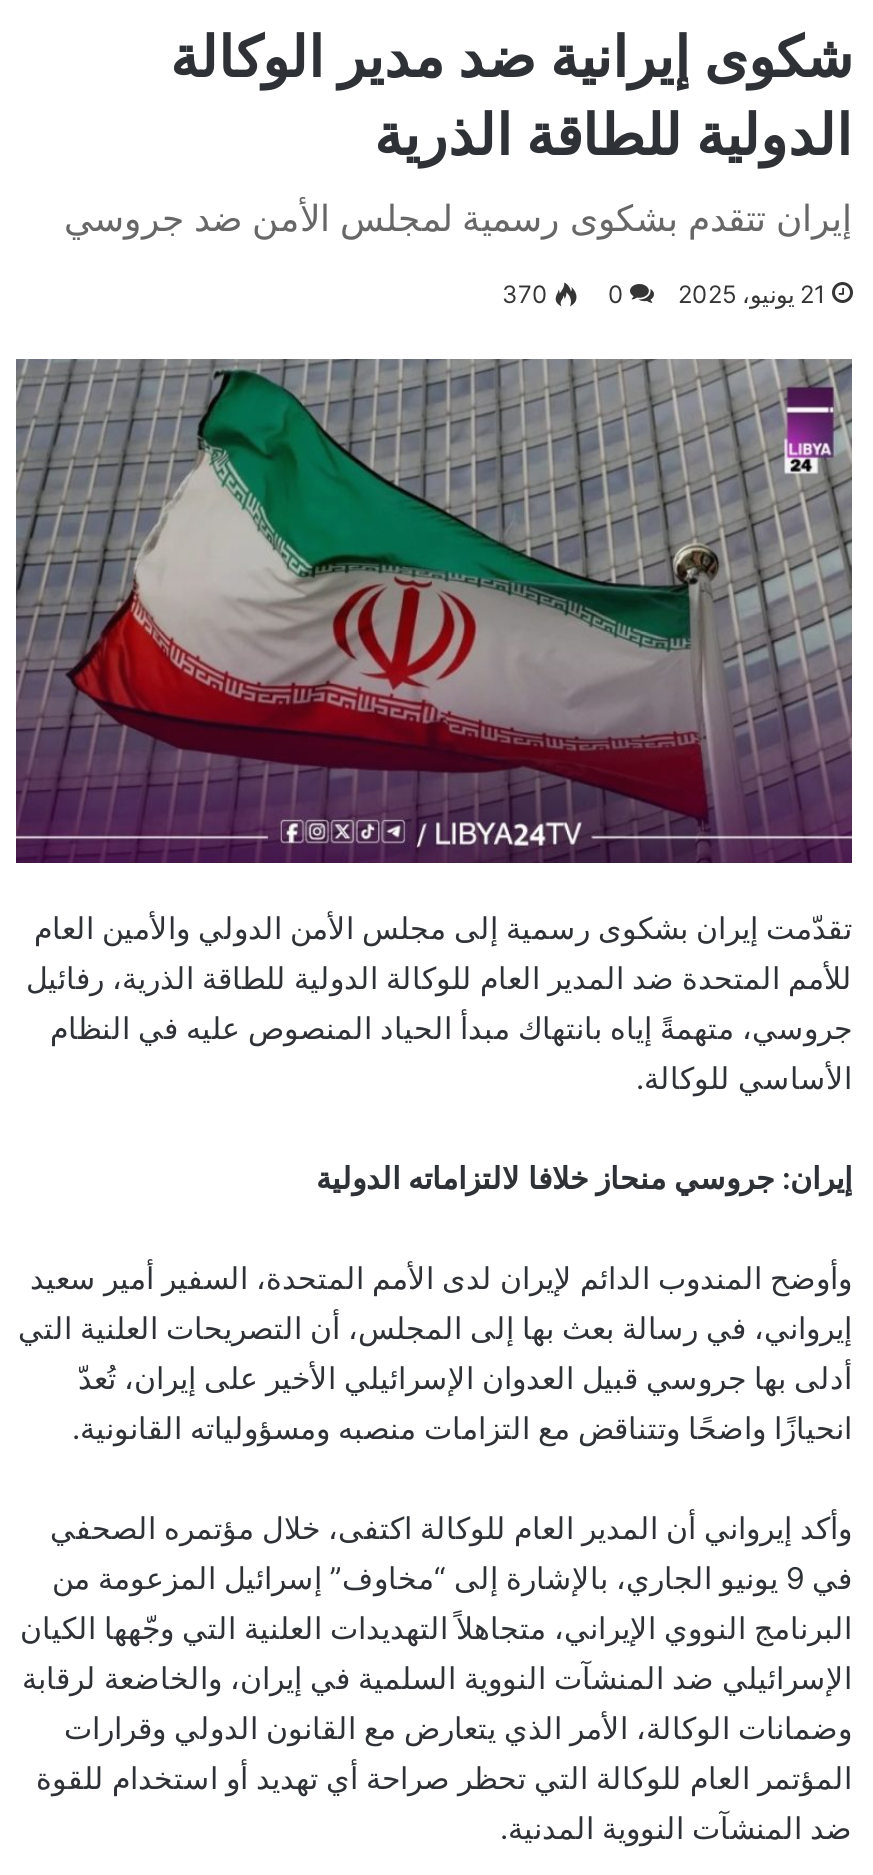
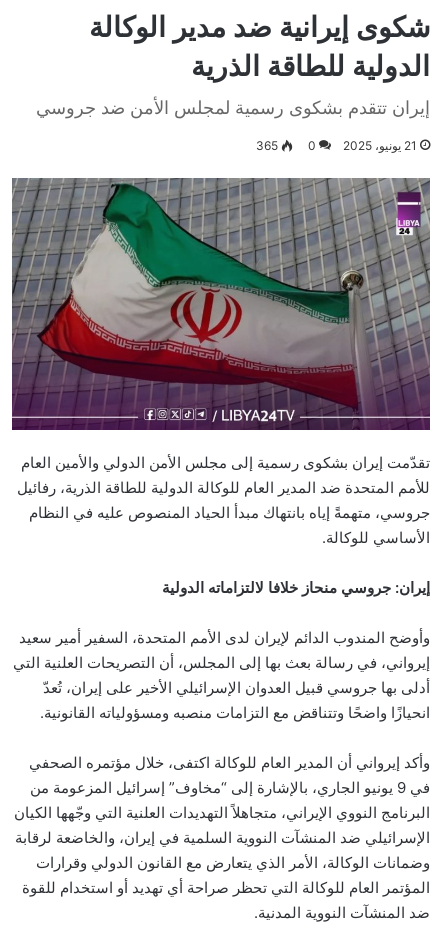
- 370 0
+ 365 0
